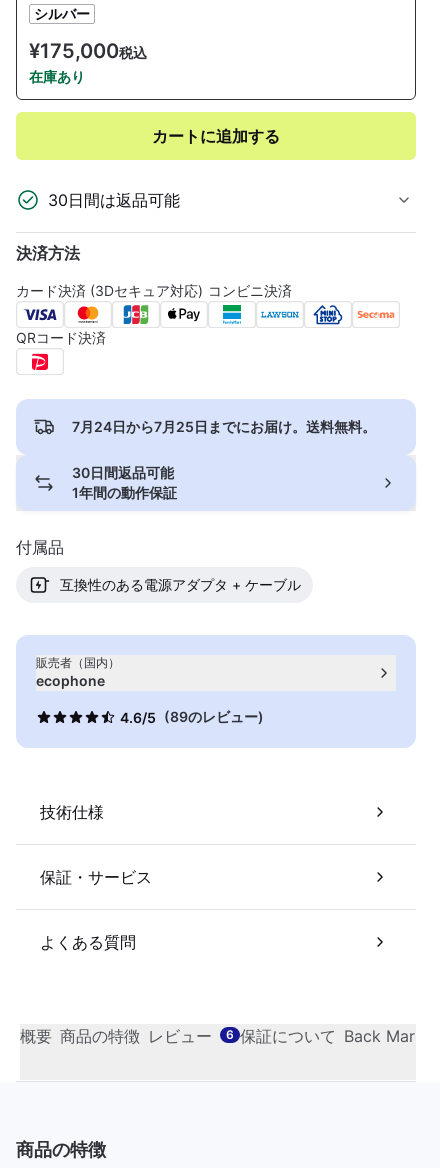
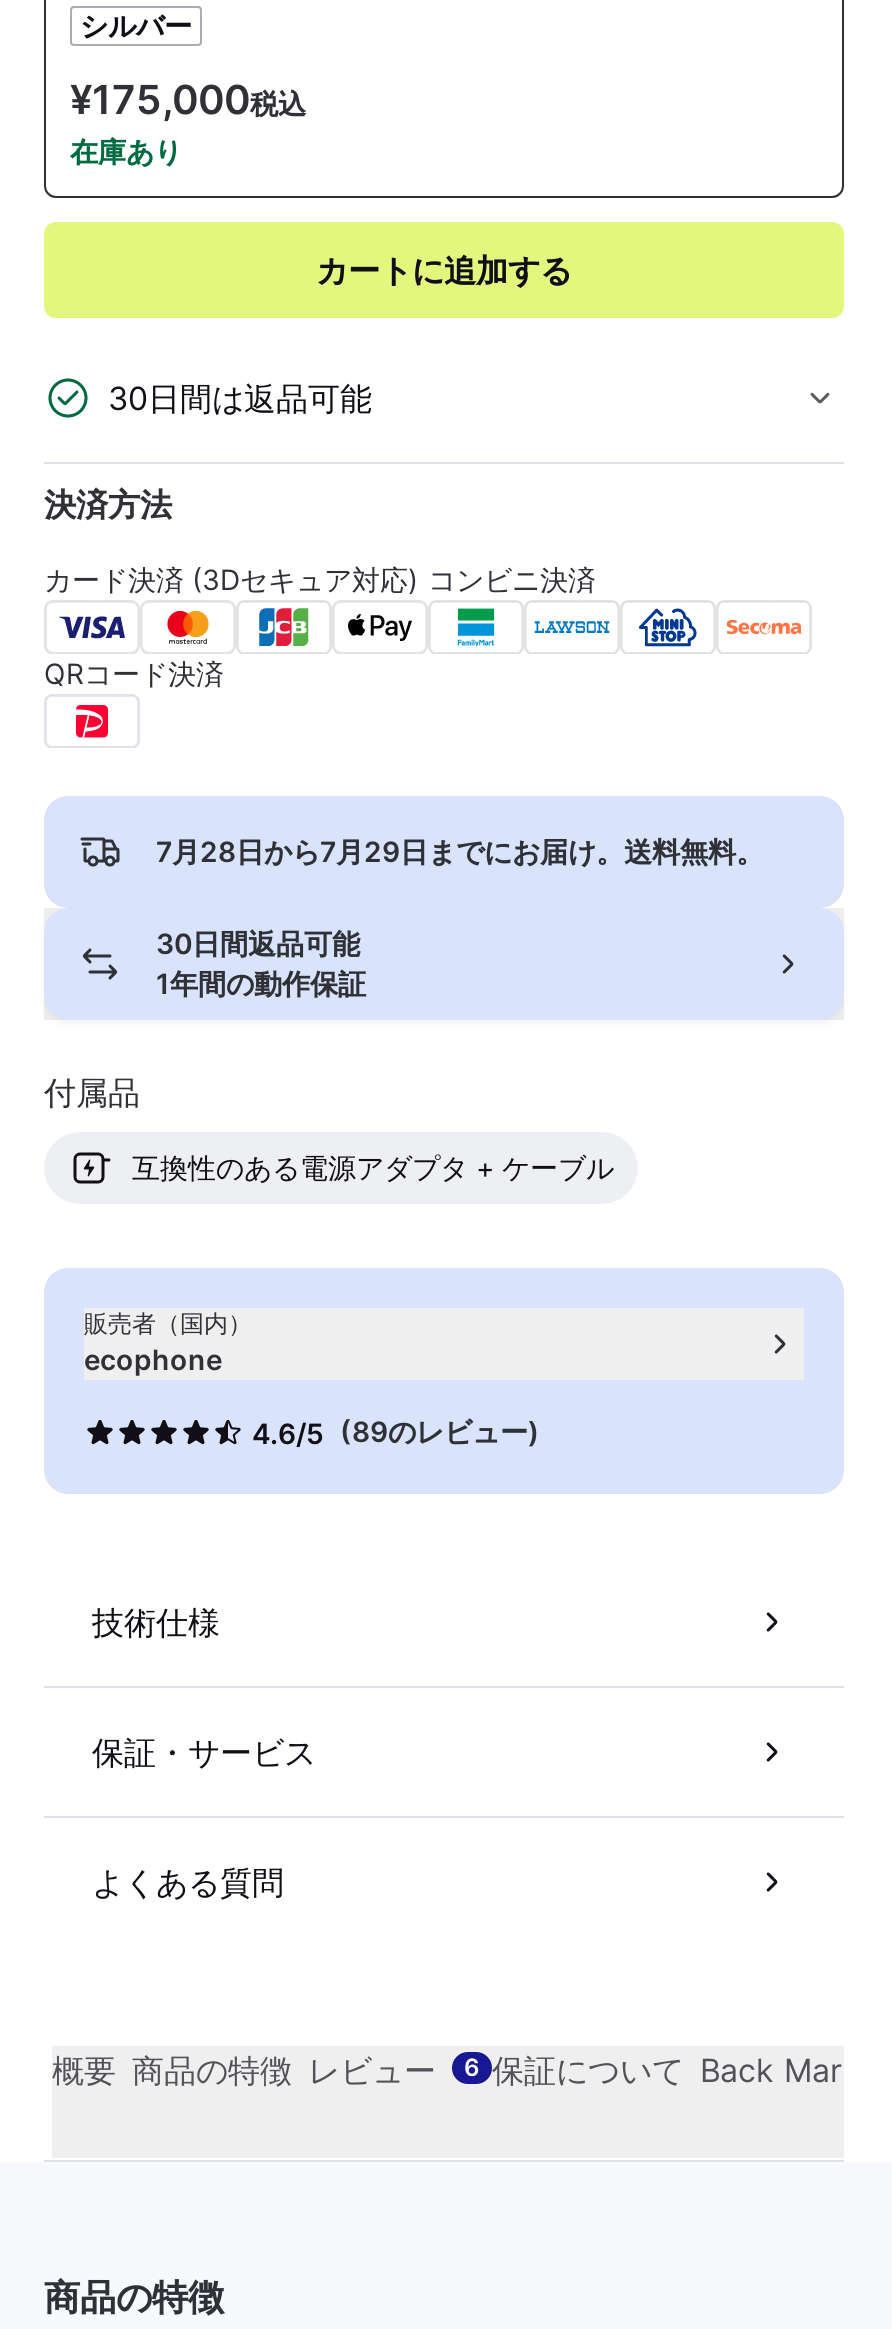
- 7月24日から7月25日までにお届け。送料無料。
+ 7月28日から7月29日までにお届け。送料無料。
